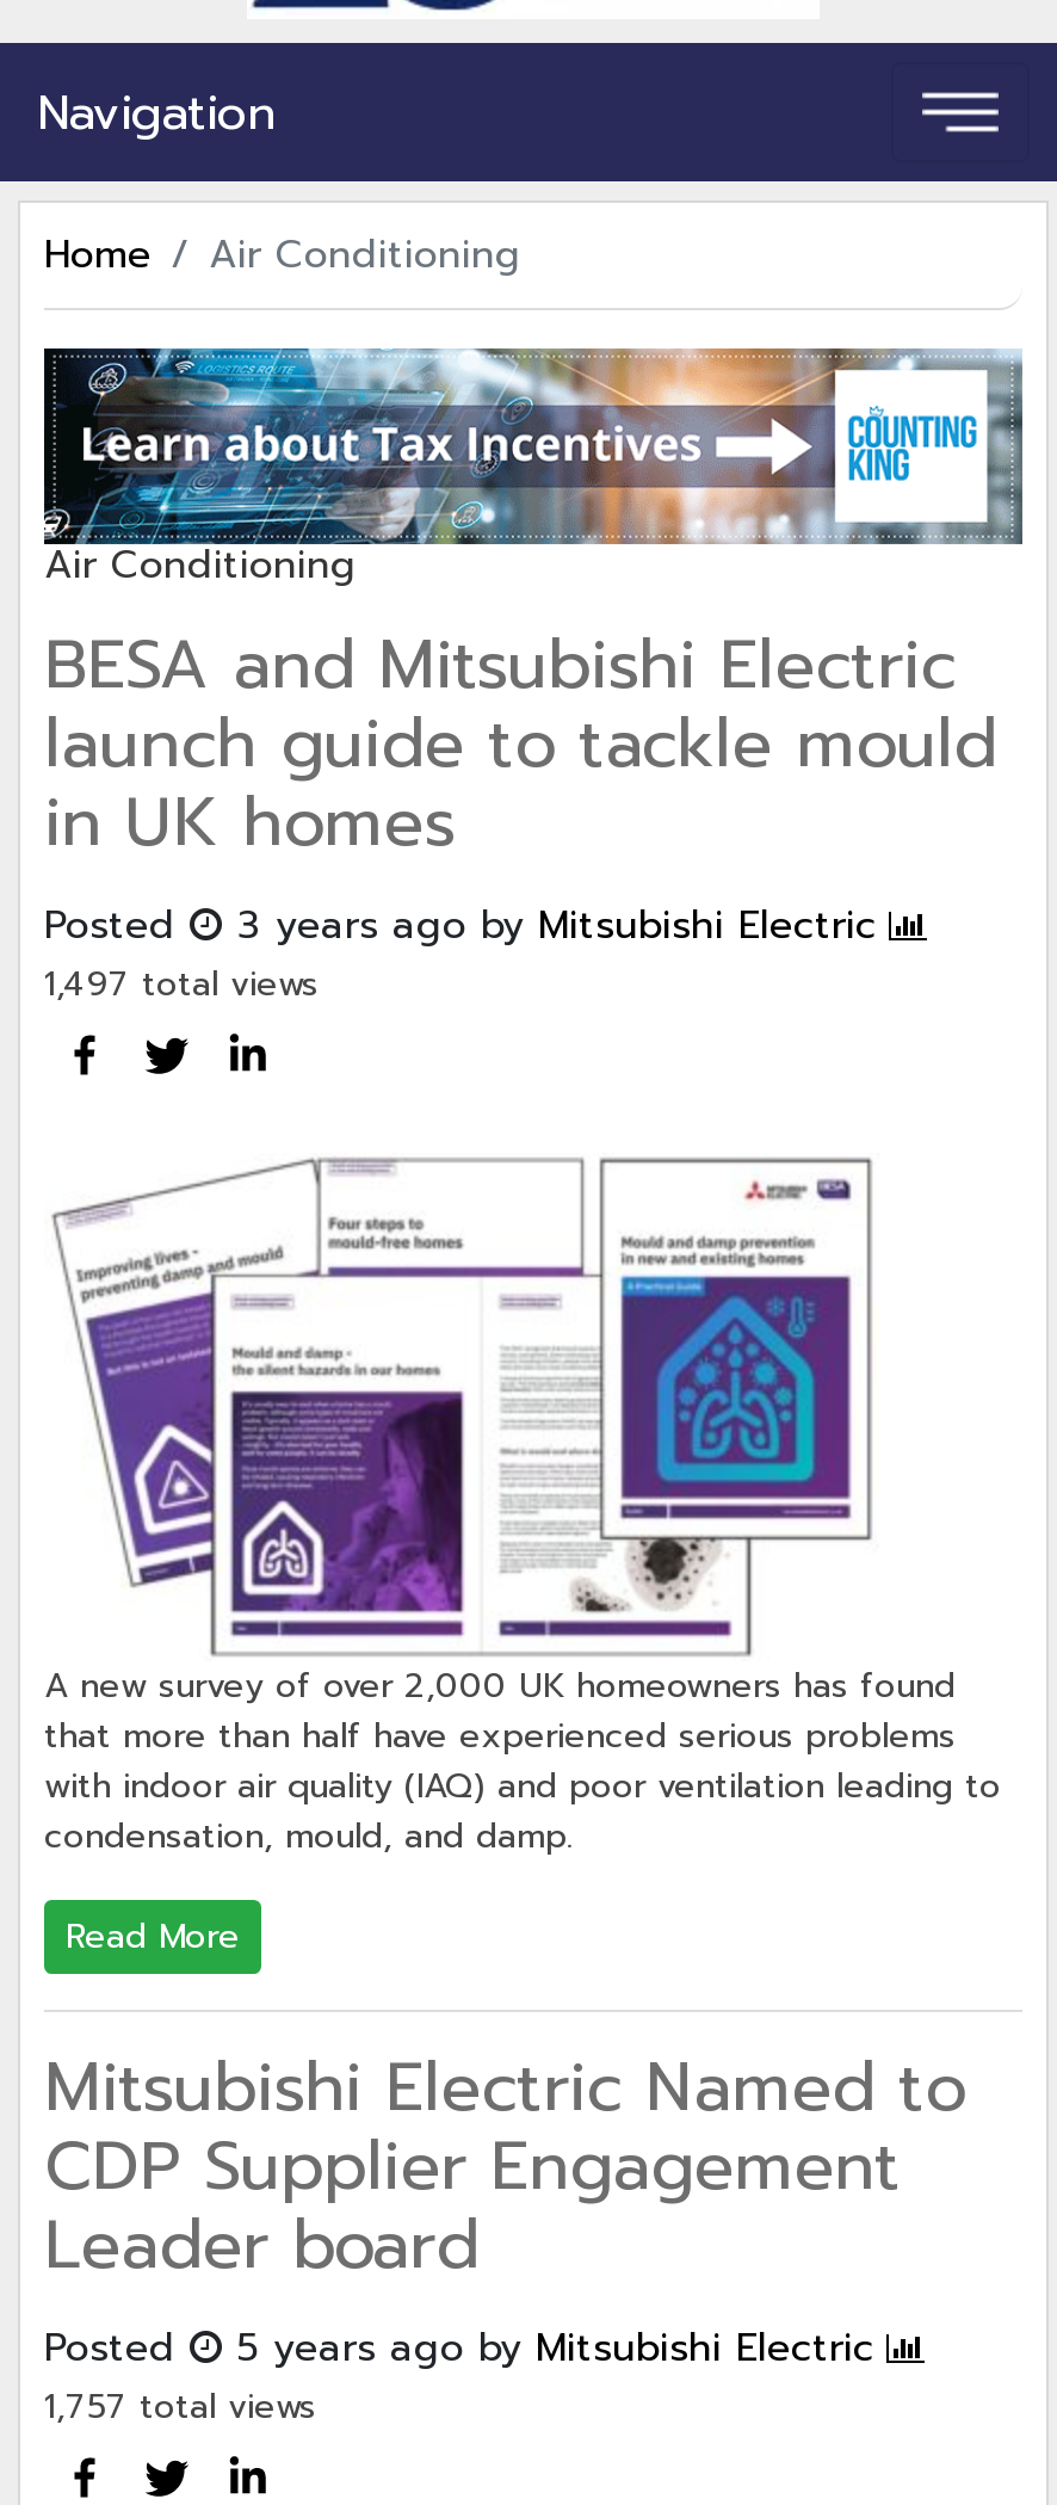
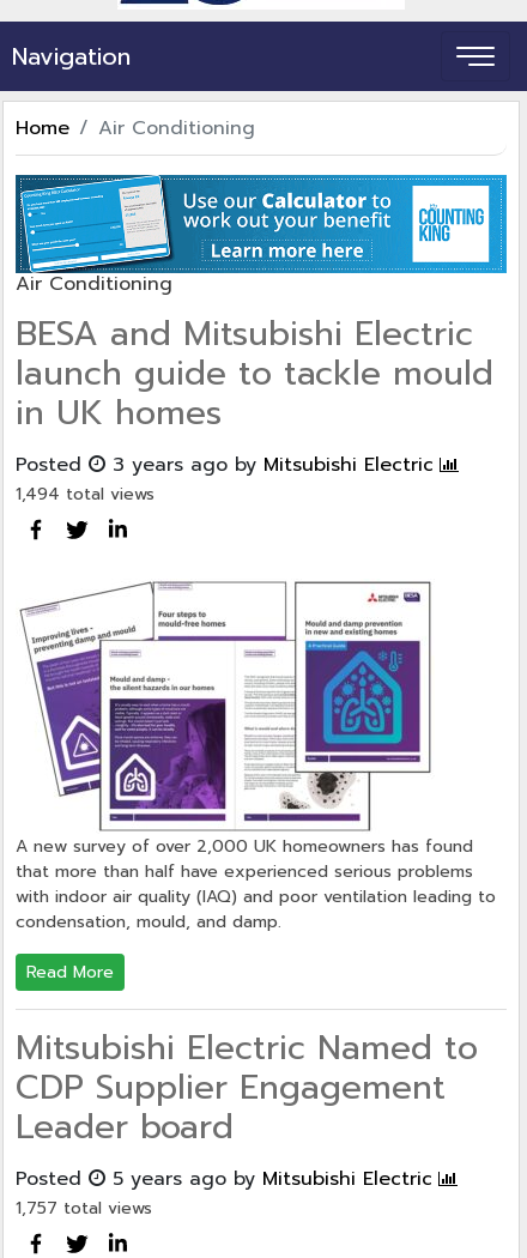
- [image]
+ [image]

- 1,497 total views
+ 1,494 total views
